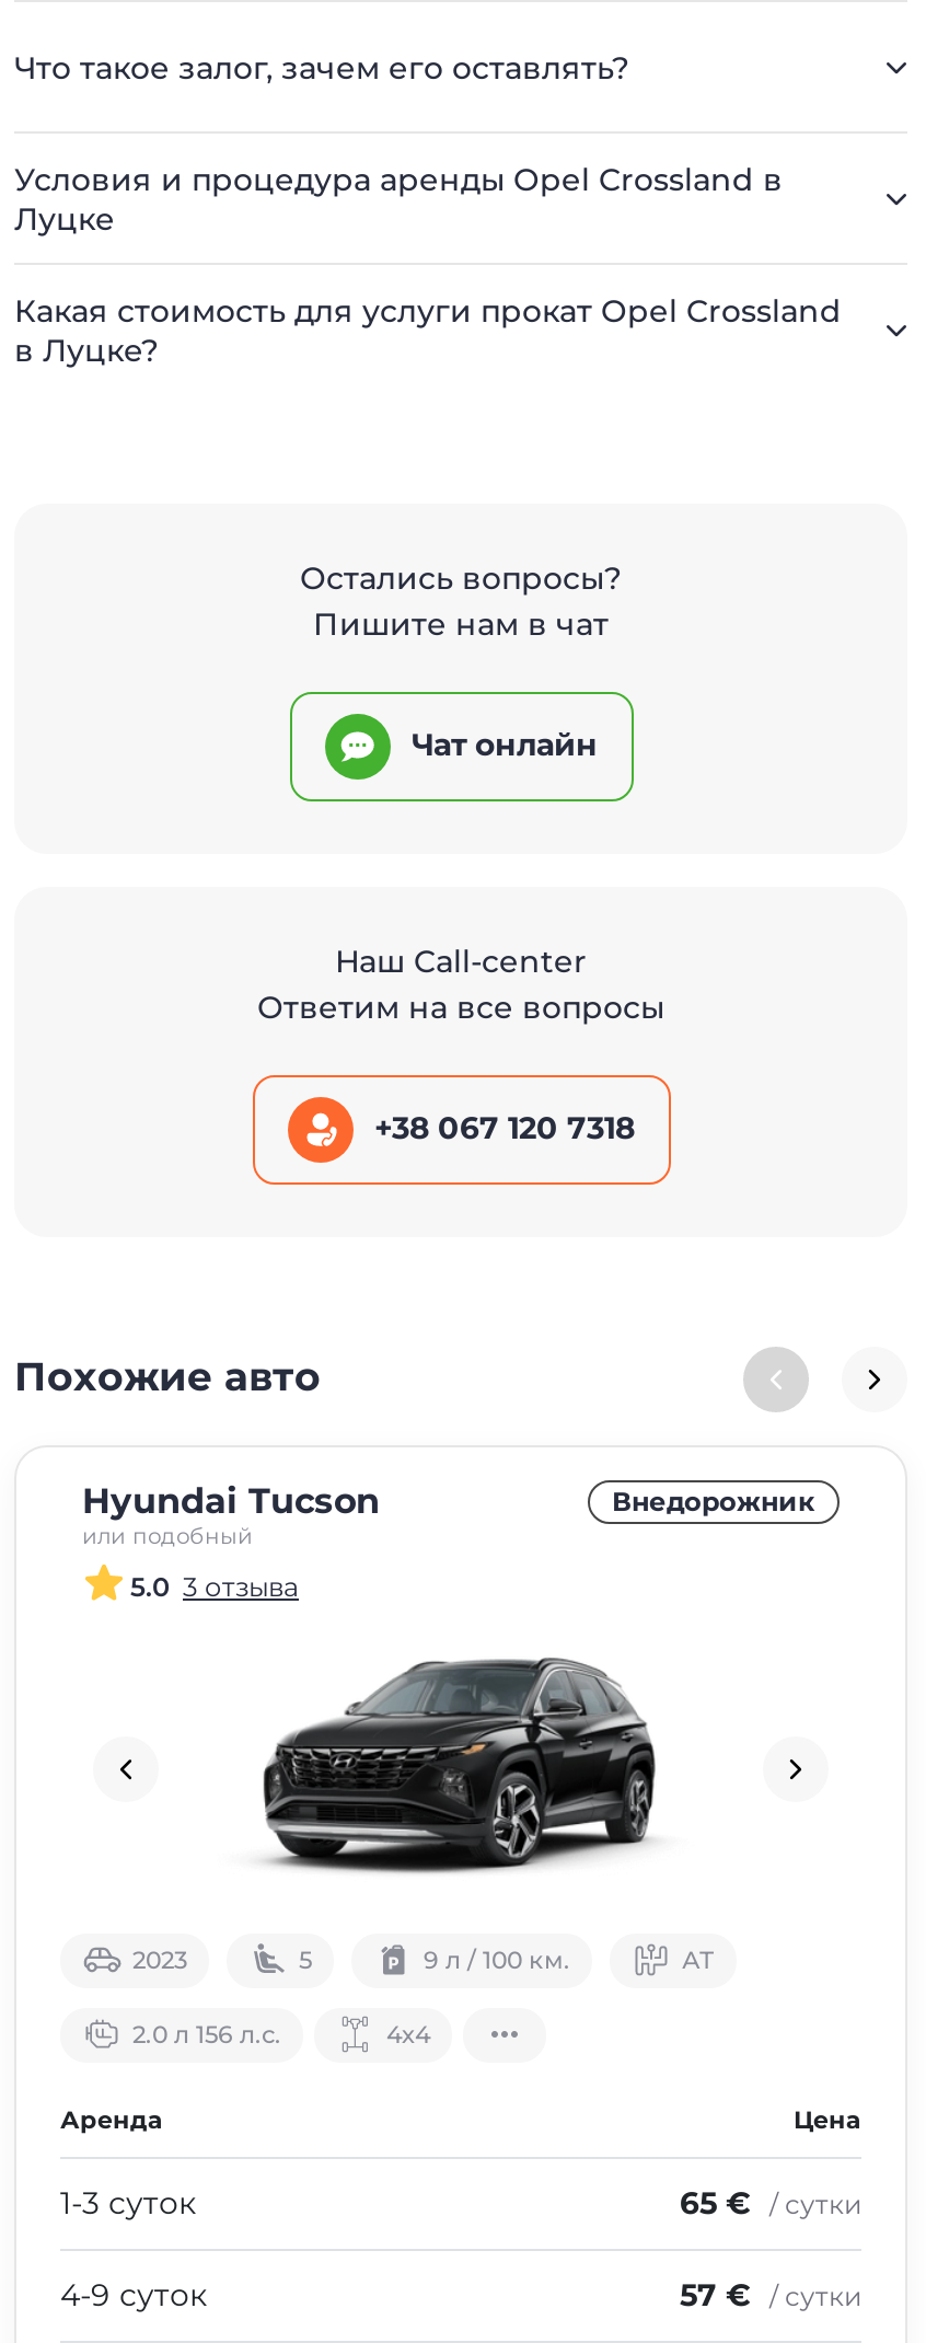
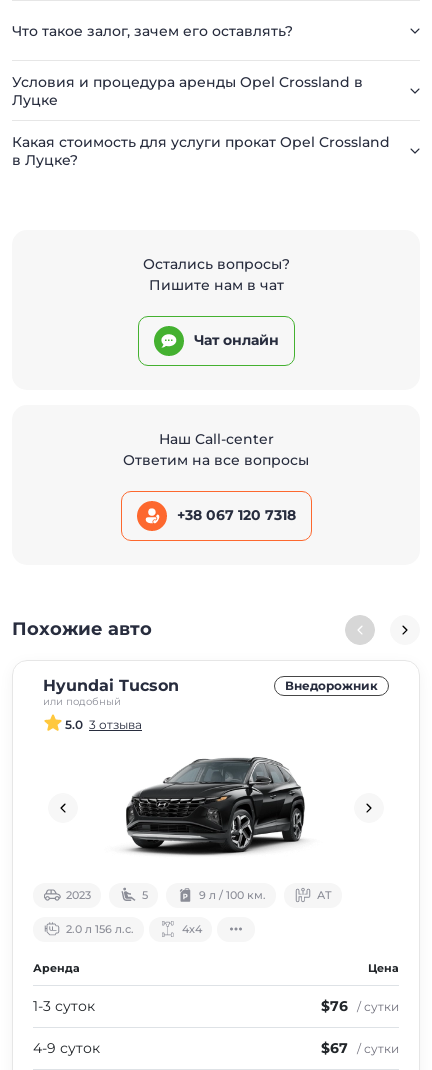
- 65 € / сутки
+ $76 / сутки

- 57 € / сутки
+ $67 / сутки
